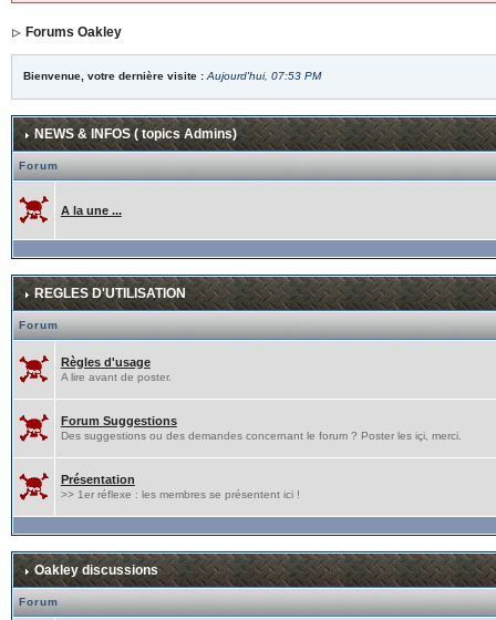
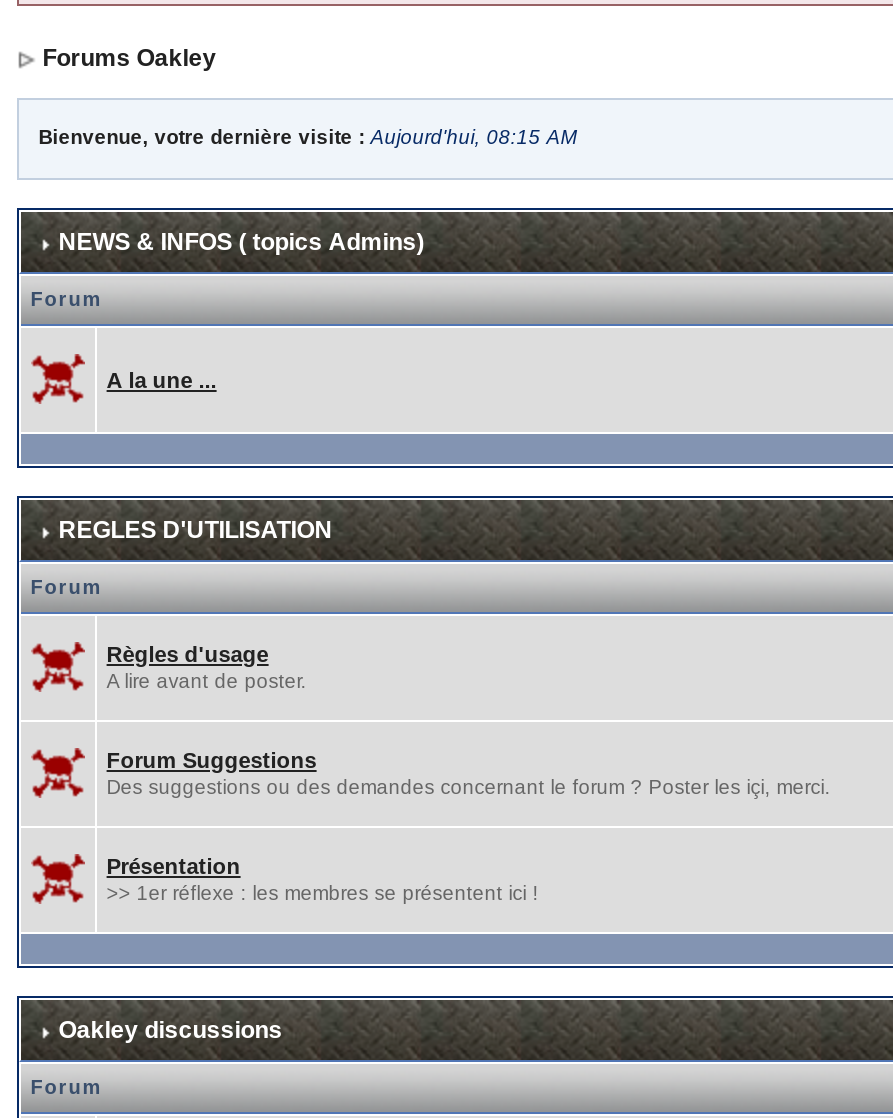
- Bienvenue, votre dernière visite : Aujourd'hui, 07:53 PM
+ Bienvenue, votre dernière visite : Aujourd'hui, 08:15 AM
